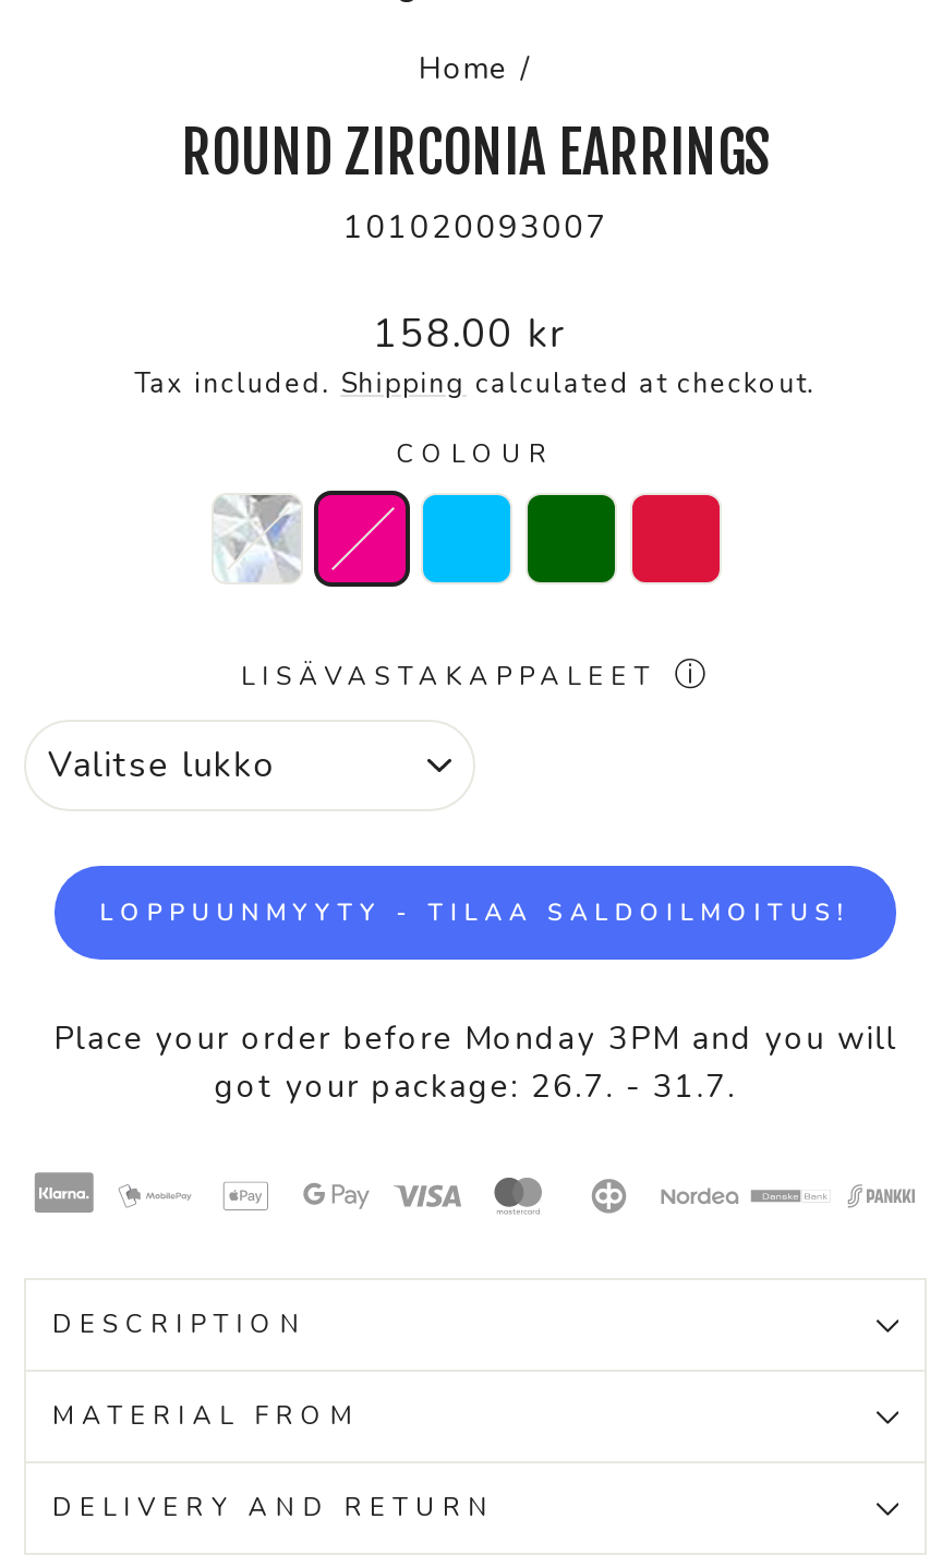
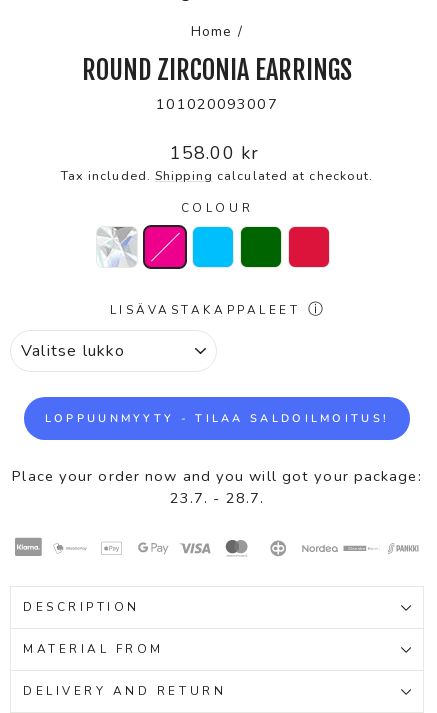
- Place your order before Monday 3PM and you will
- got your package: 26.7. - 31.7.
+ Place your order now and you will got your package:
+ 23.7. - 28.7.
